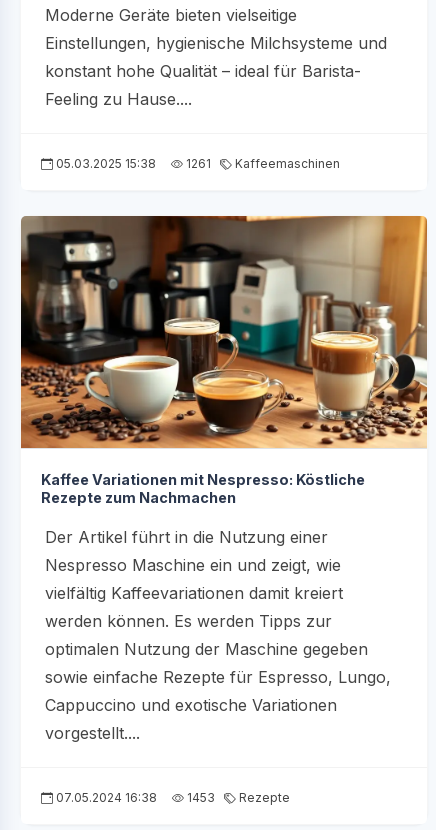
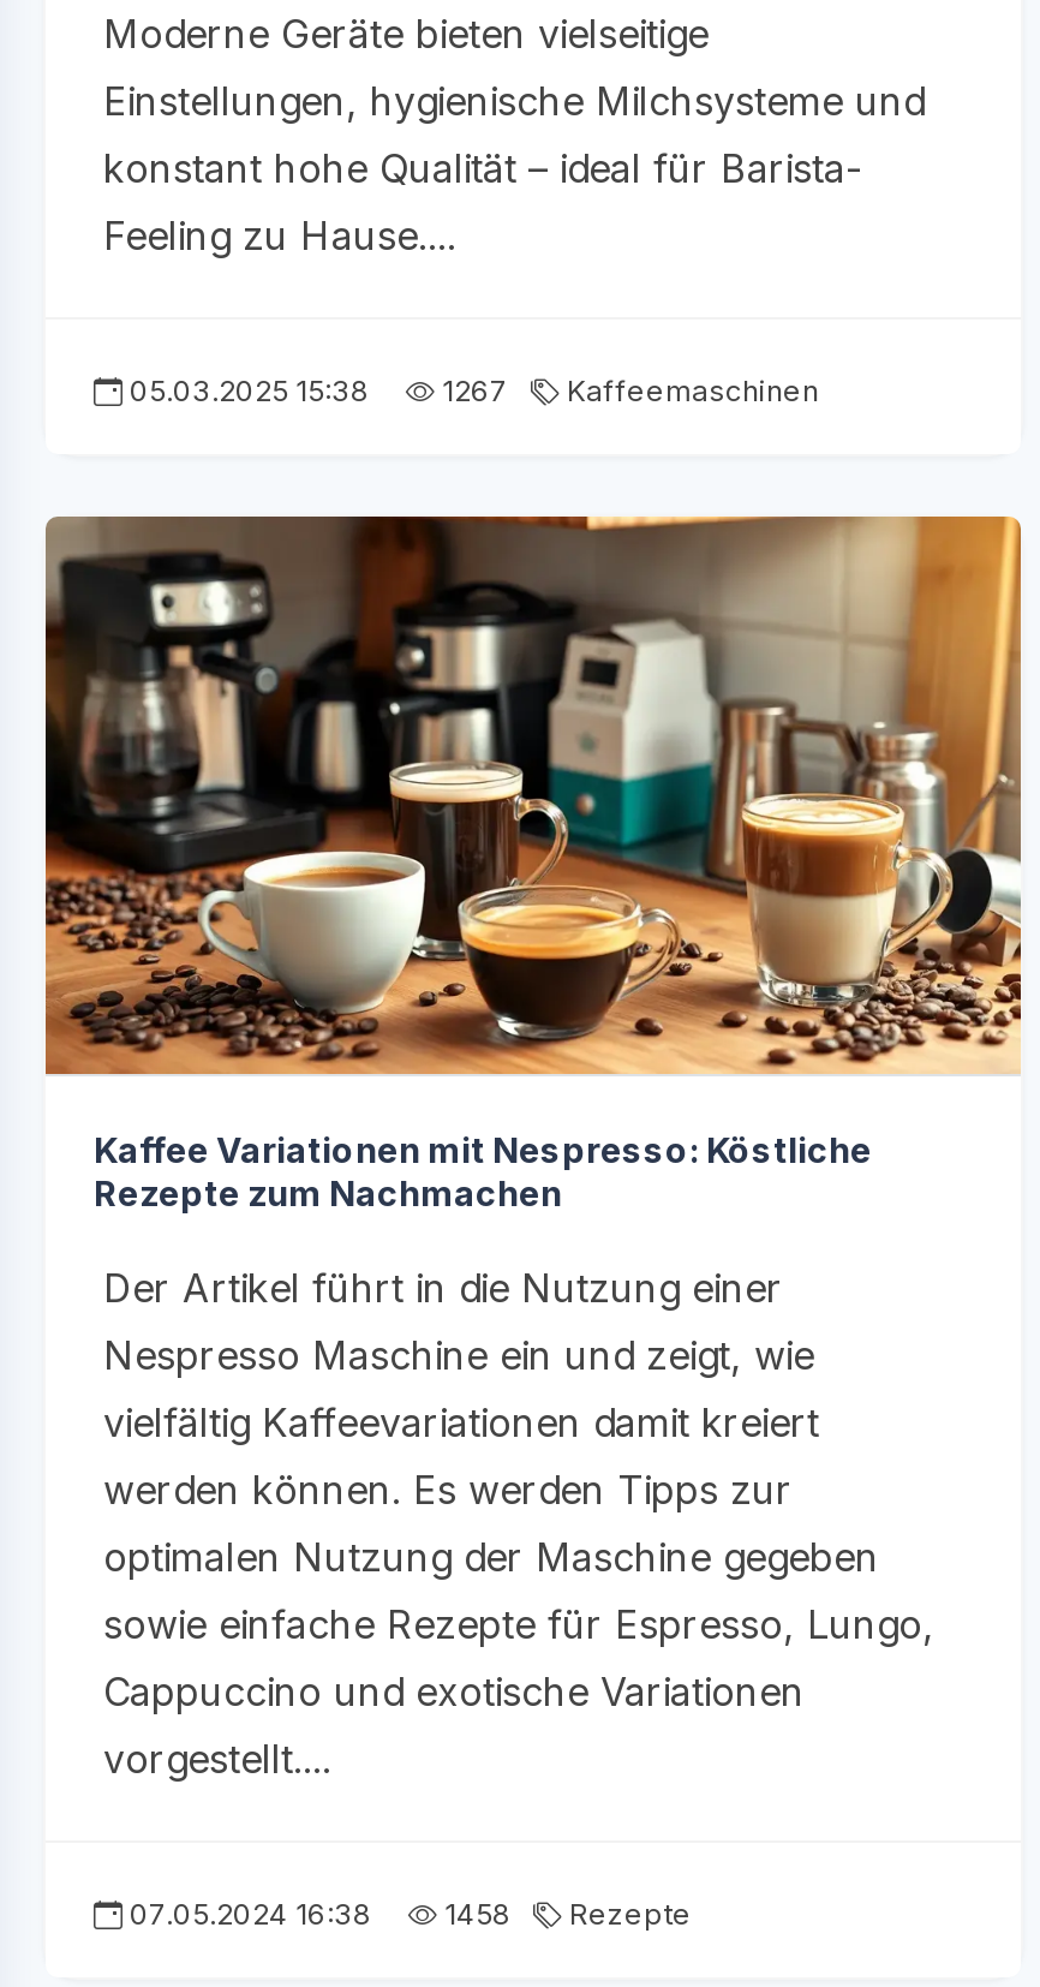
- 05.03.2025 15:38 1261 Kaffeemaschinen
+ 05.03.2025 15:38 1267 Kaffeemaschinen

- 07.05.2024 16:38 1453 Rezepte
+ 07.05.2024 16:38 1458 Rezepte
